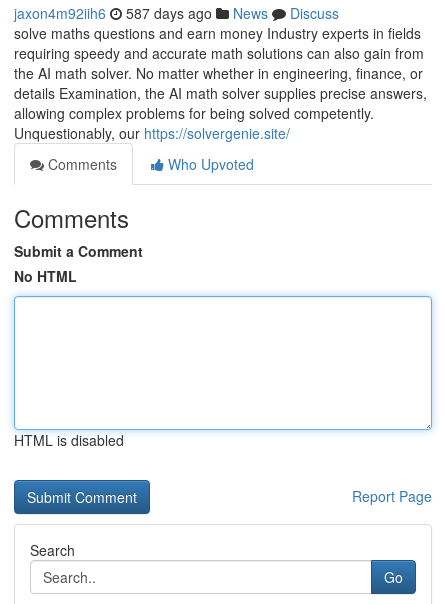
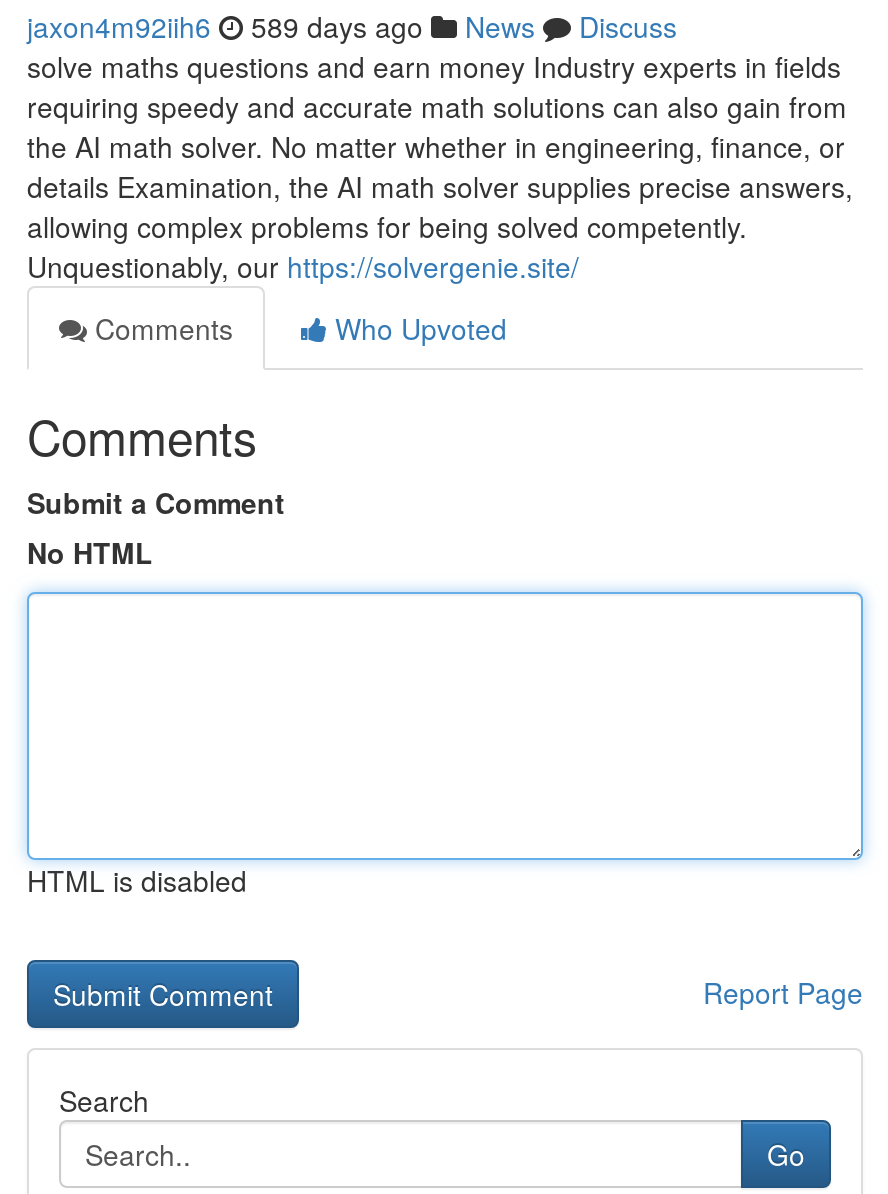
- jaxon4m92iih6 587 days ago News Discuss
+ jaxon4m92iih6 589 days ago News Discuss
